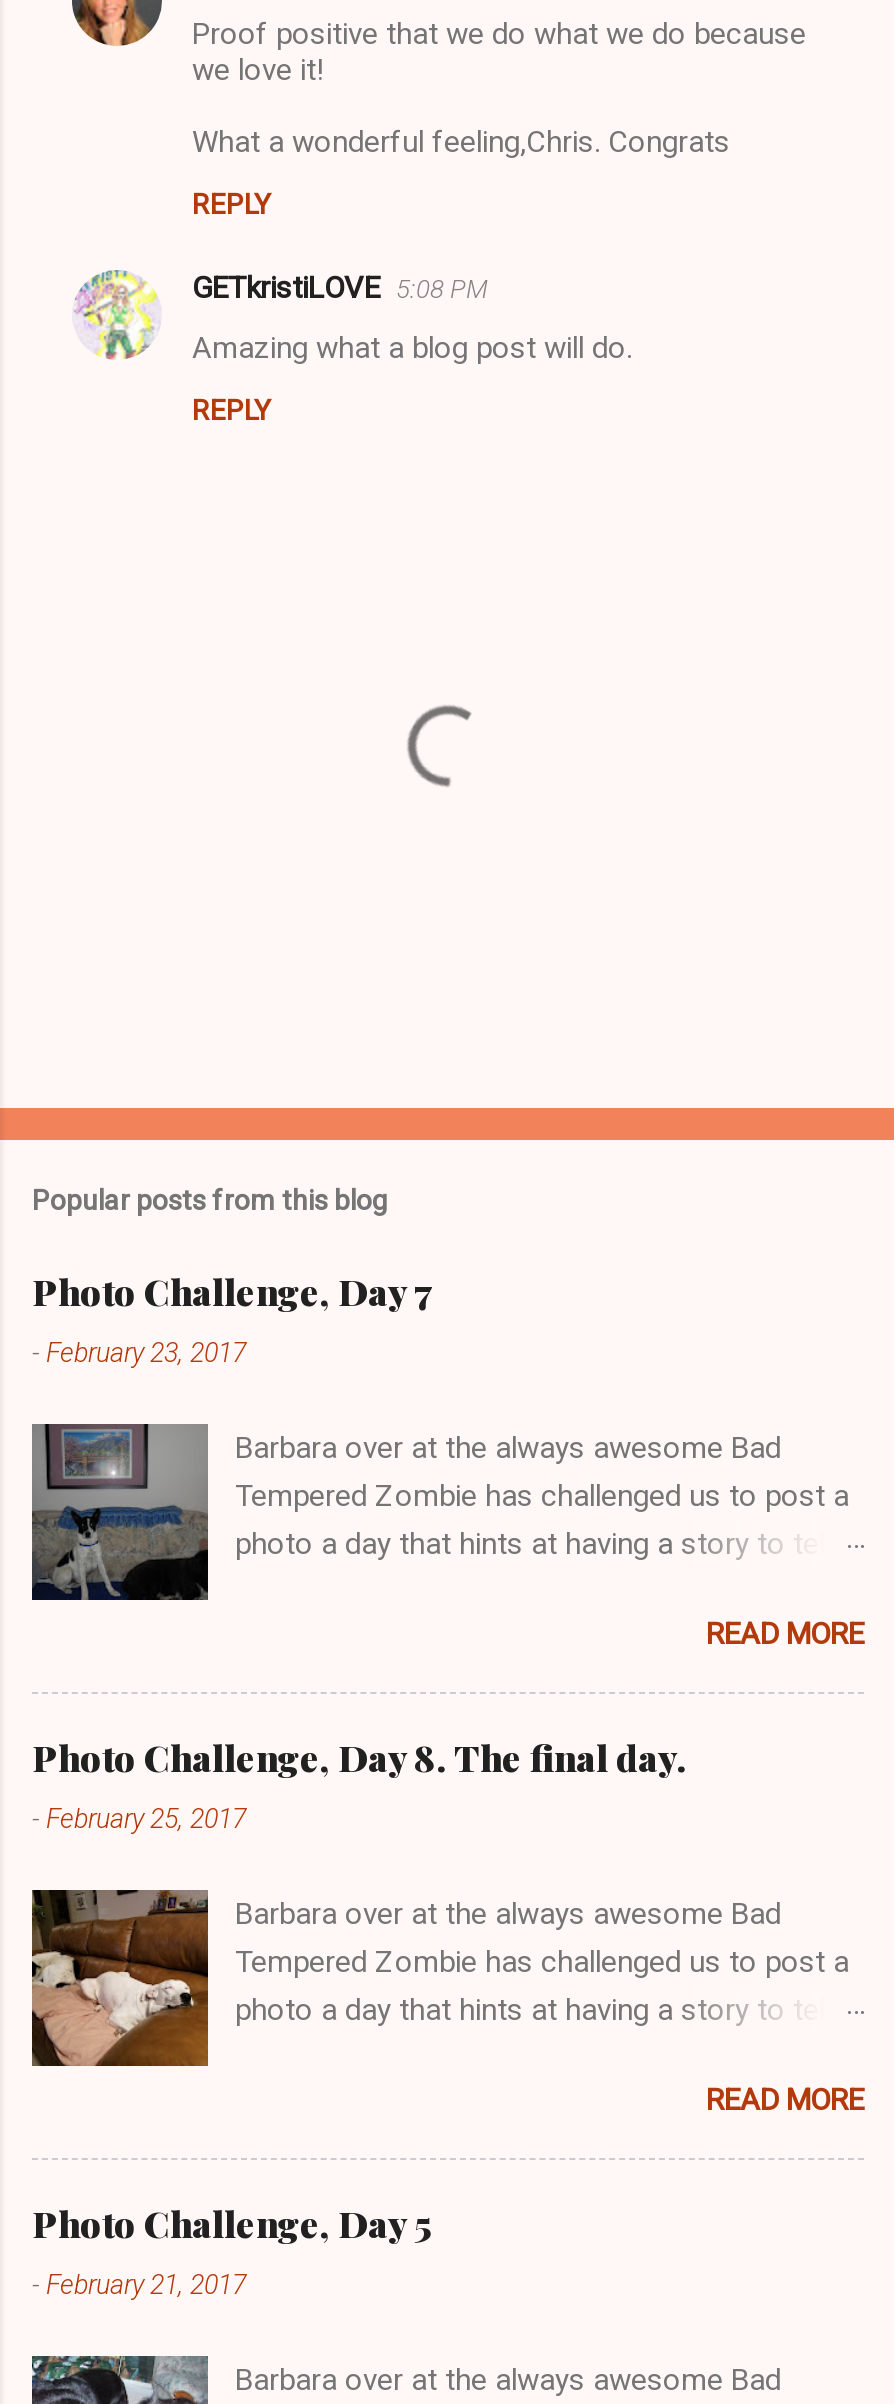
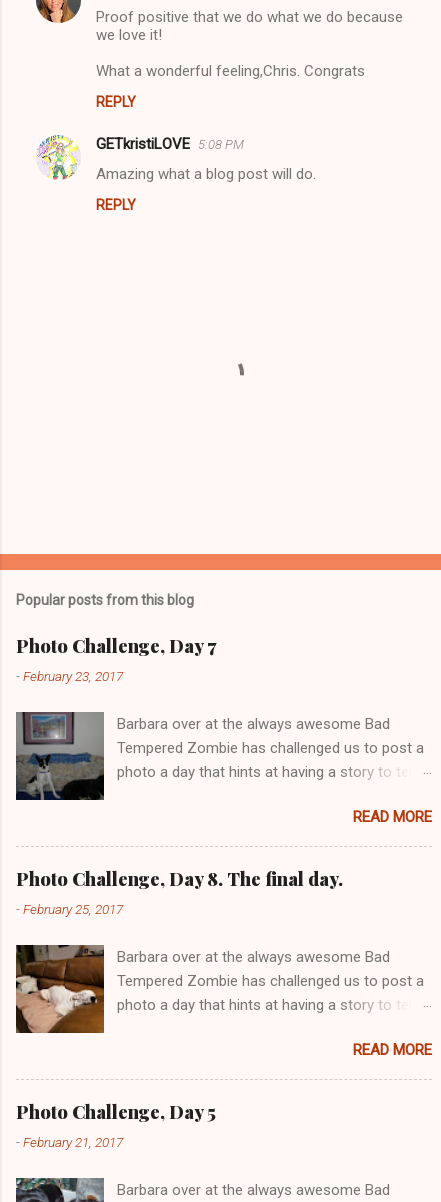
- [image]
